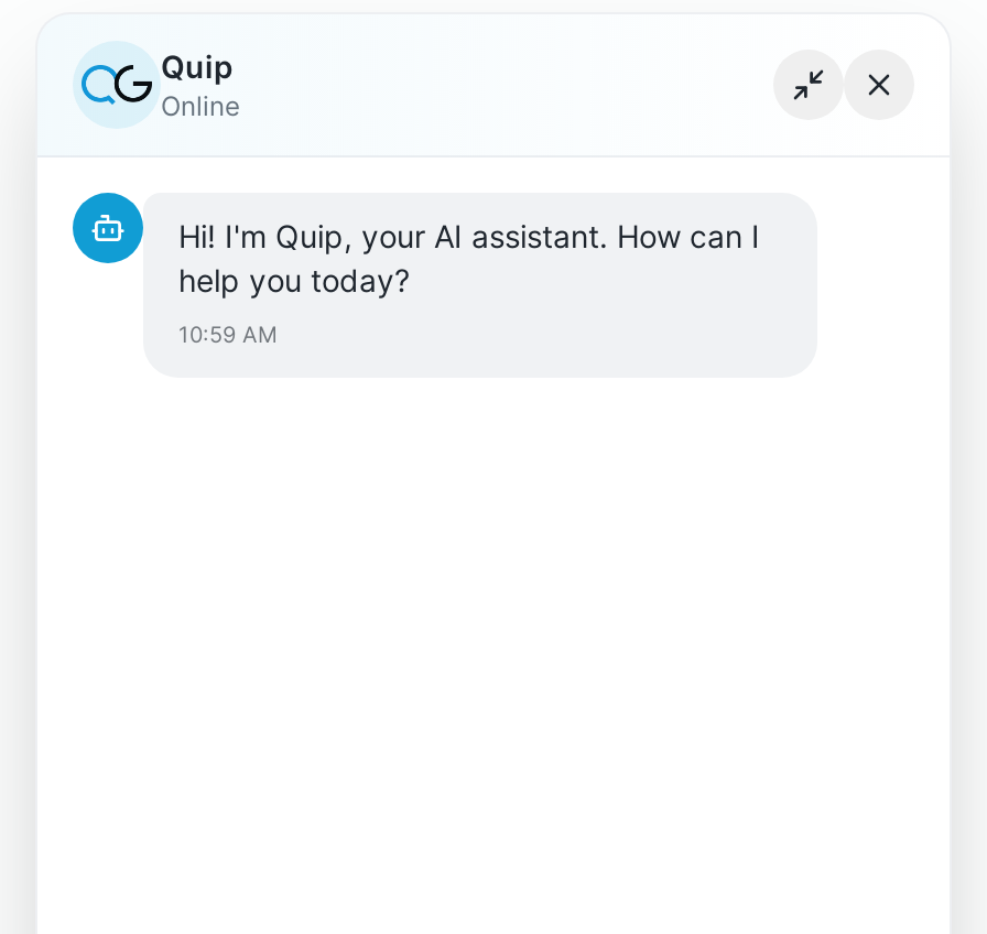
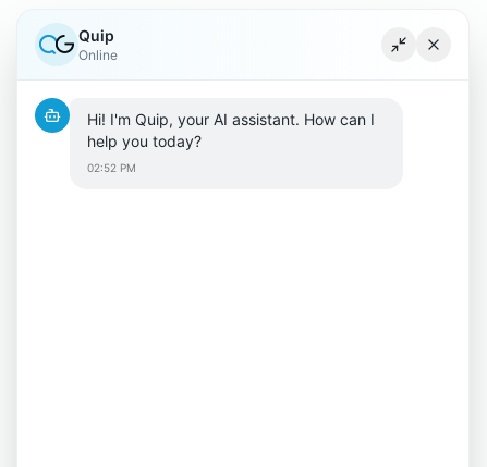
- 10:59 AM
+ 02:52 PM
